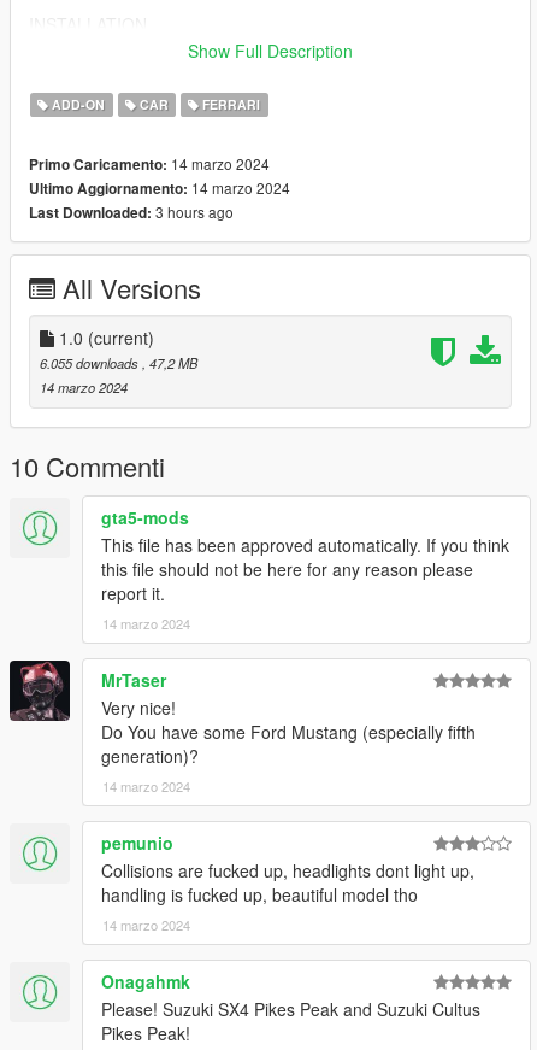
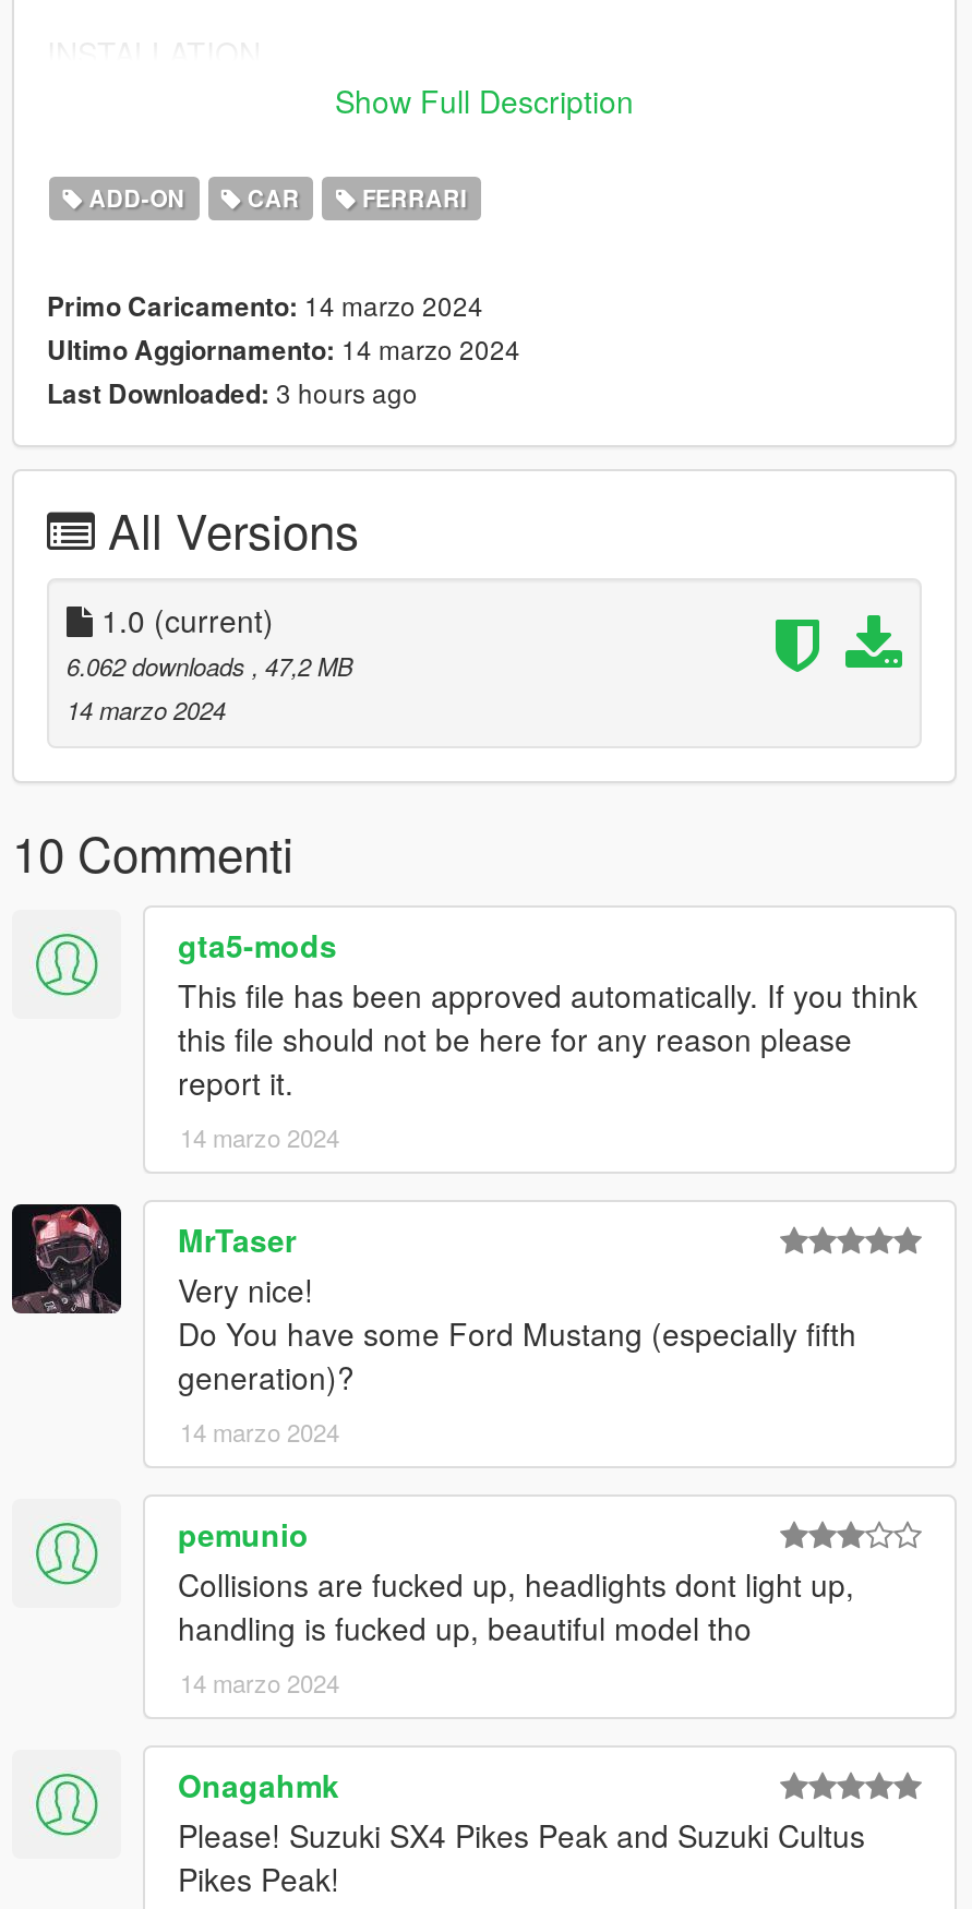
- 6.055 downloads, 47,2 MB
+ 6.062 downloads, 47,2 MB
